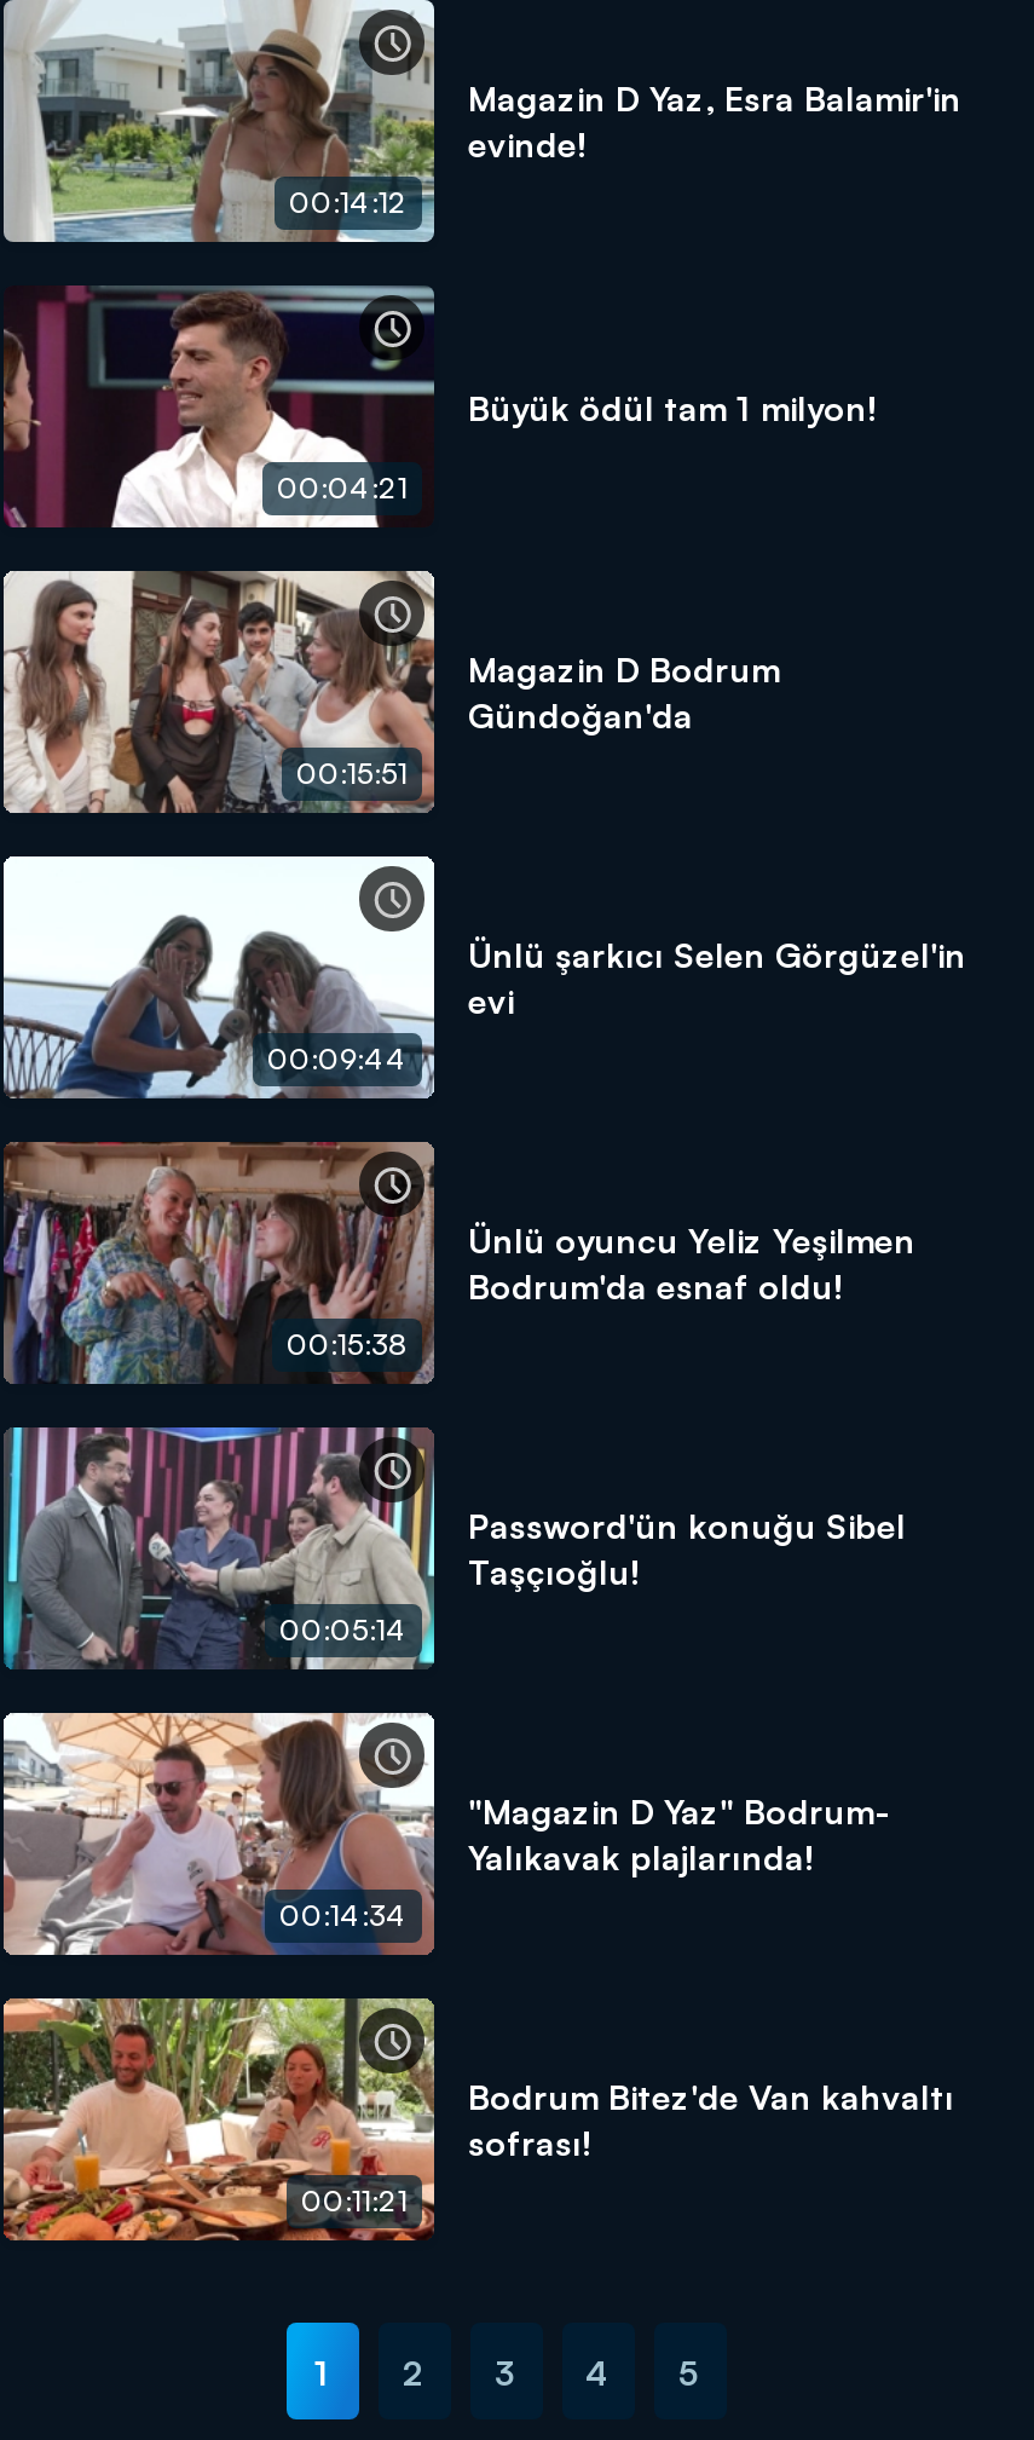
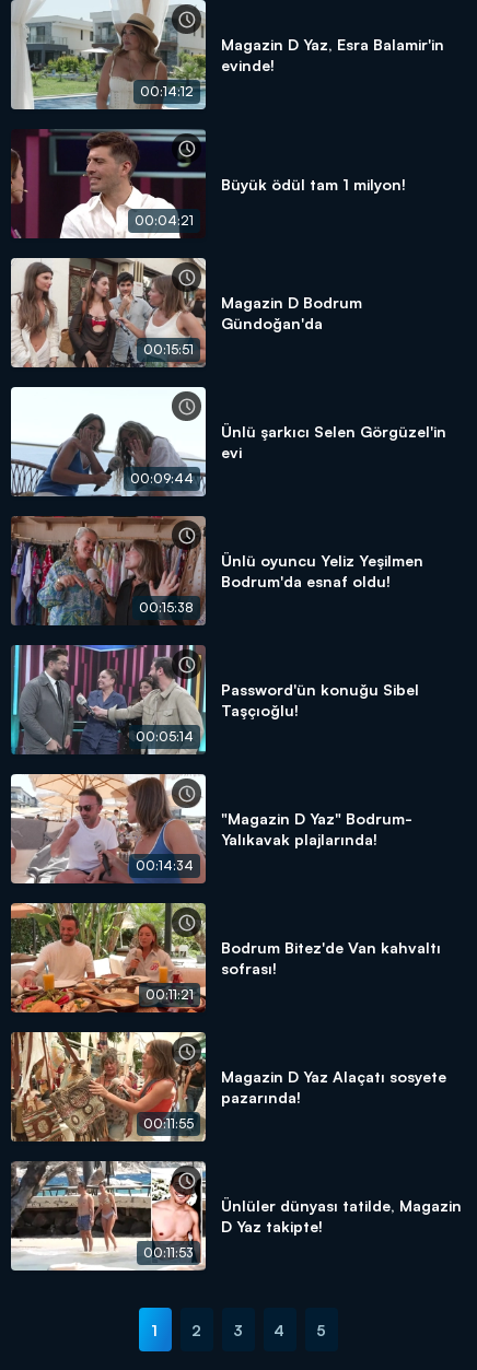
+ [image]
+ 00:11:53

+ [image]
+ 00:11:55

+ Magazin D Yaz Alaçatı sosyete
+ pazarında!

+ Ünlüler dünyası tatilde, Magazin
+ D Yaz takipte!
